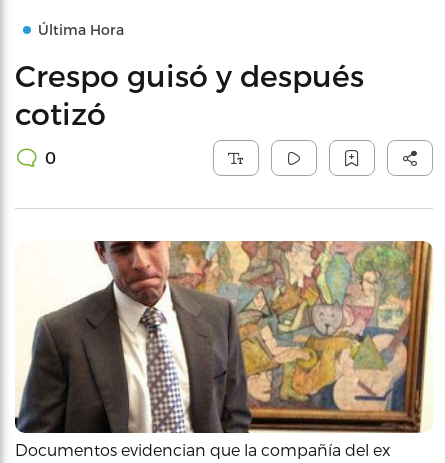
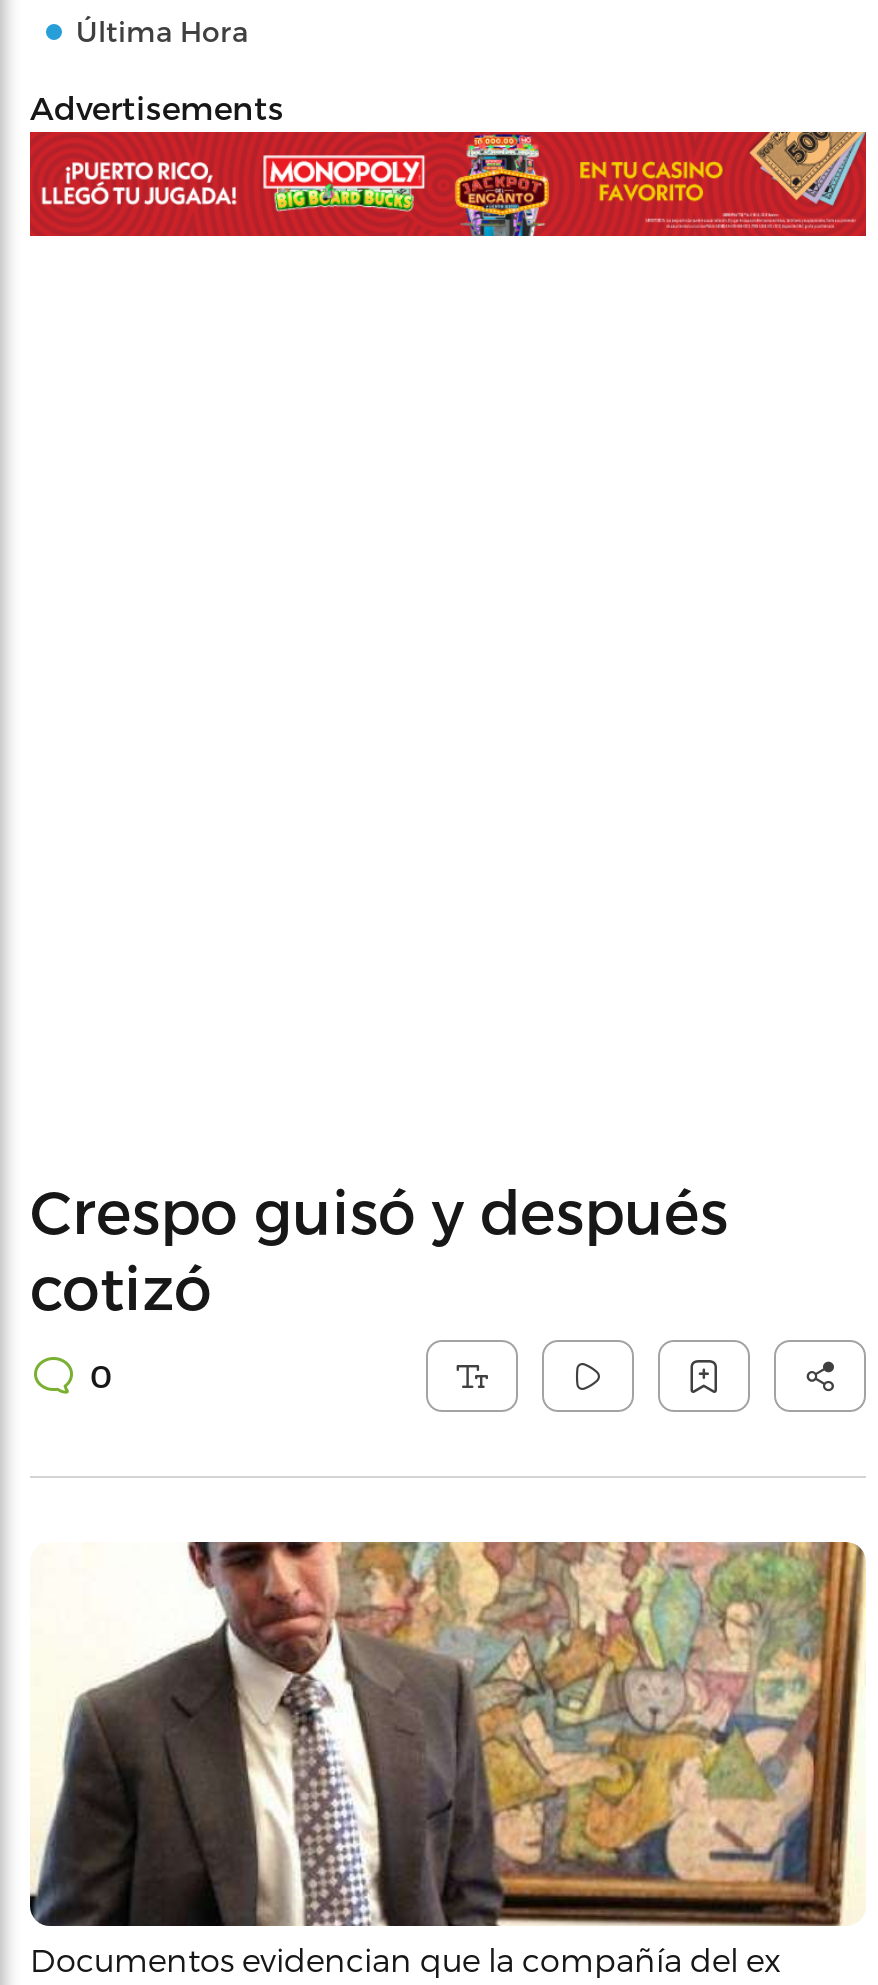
+ [image]

+ Advertisements
